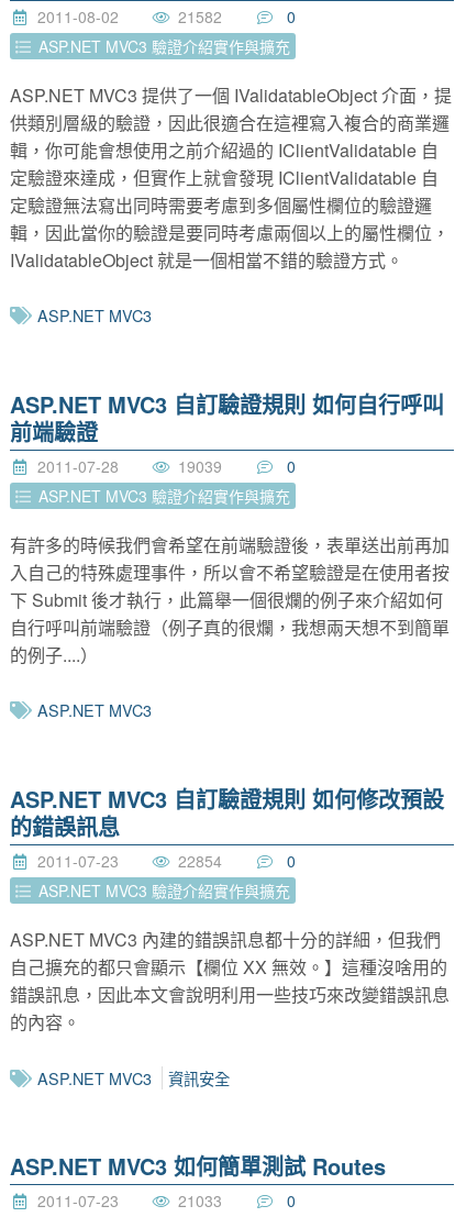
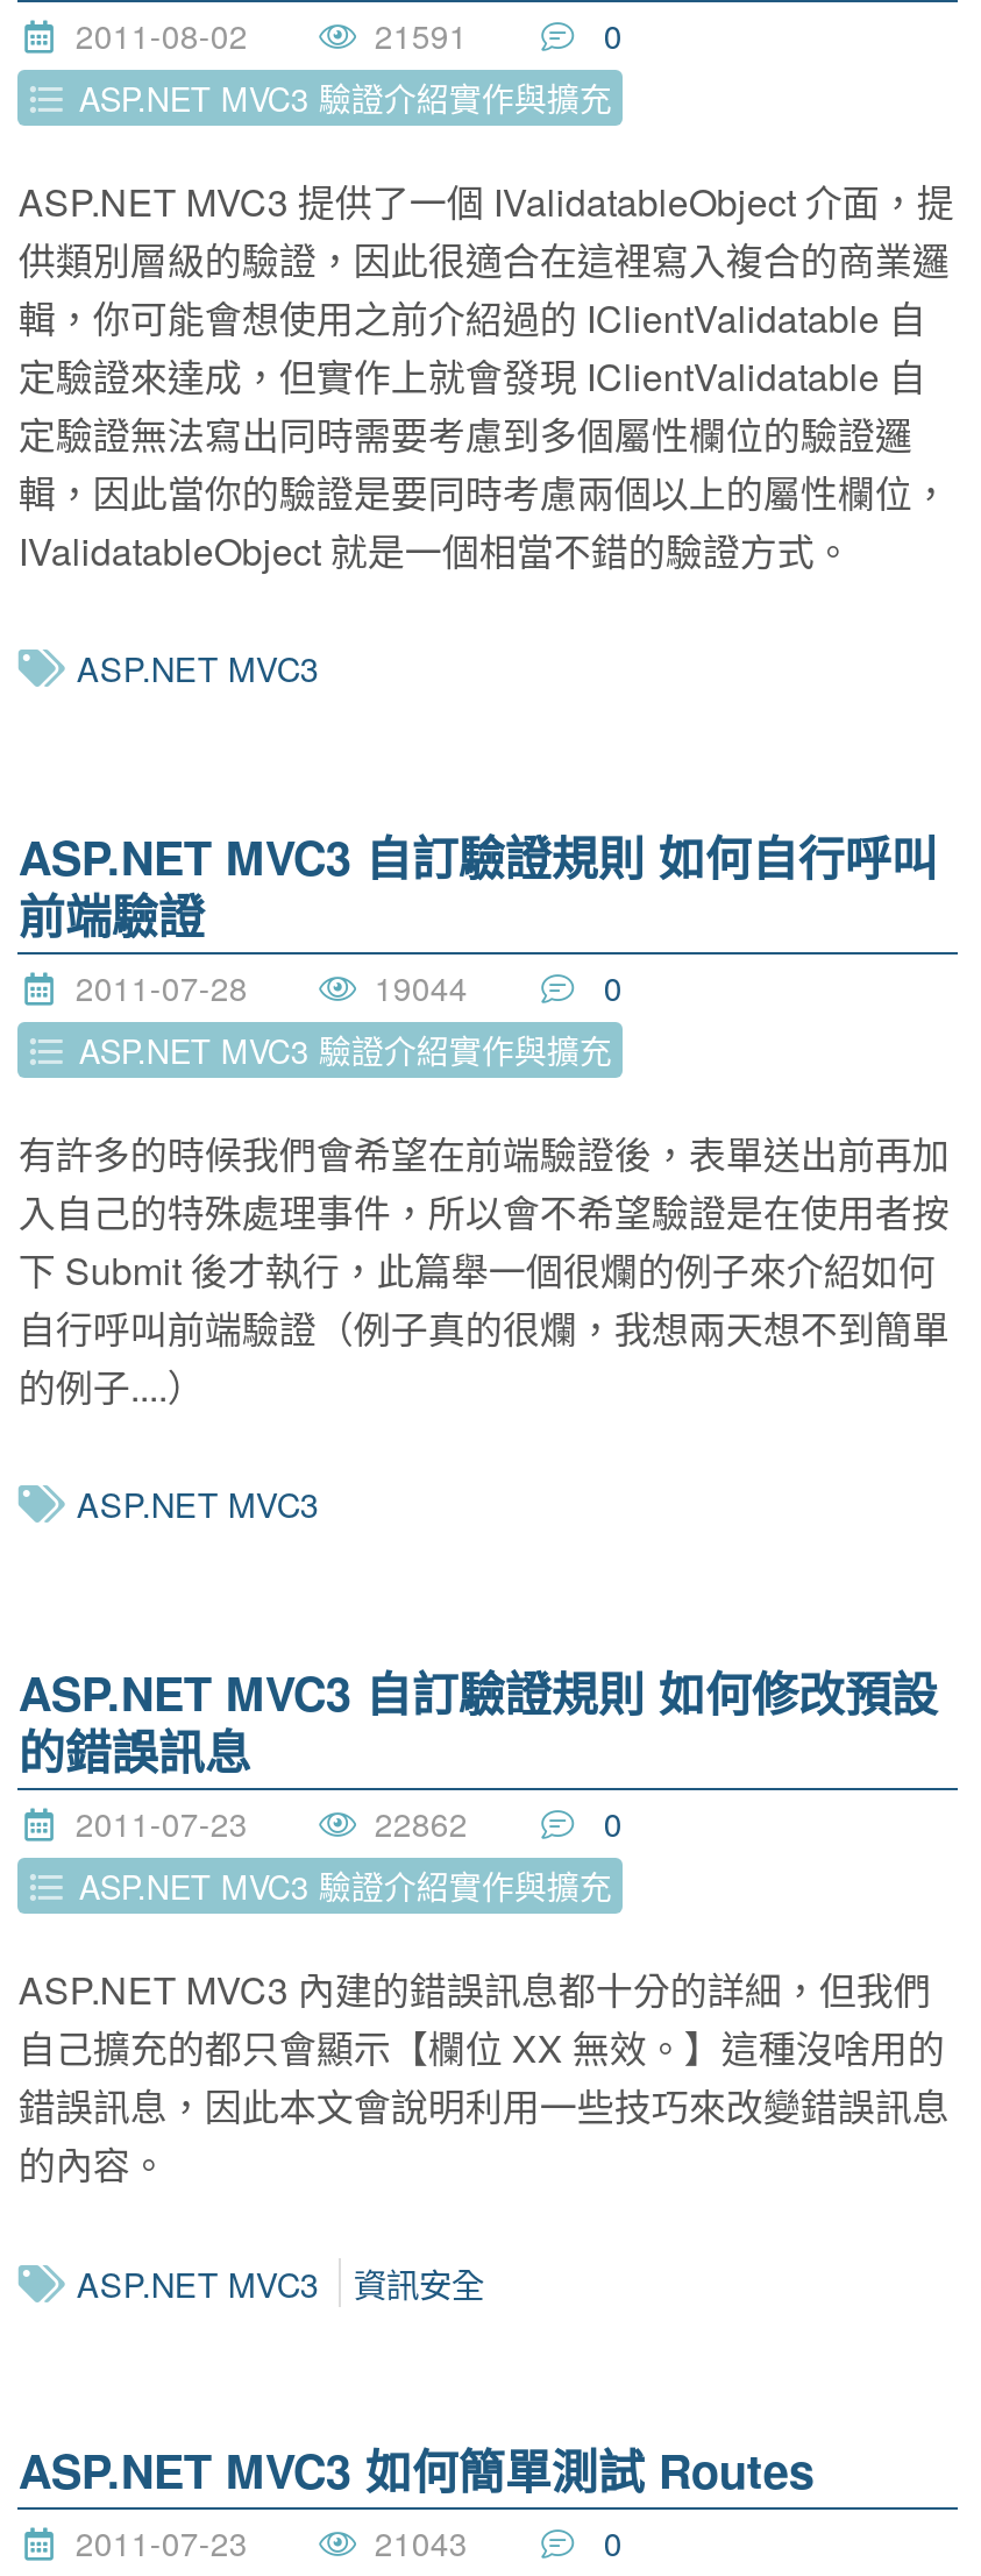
- 21582
+ 21591

- 19039
+ 19044

- 22854
+ 22862

- 21033
+ 21043
